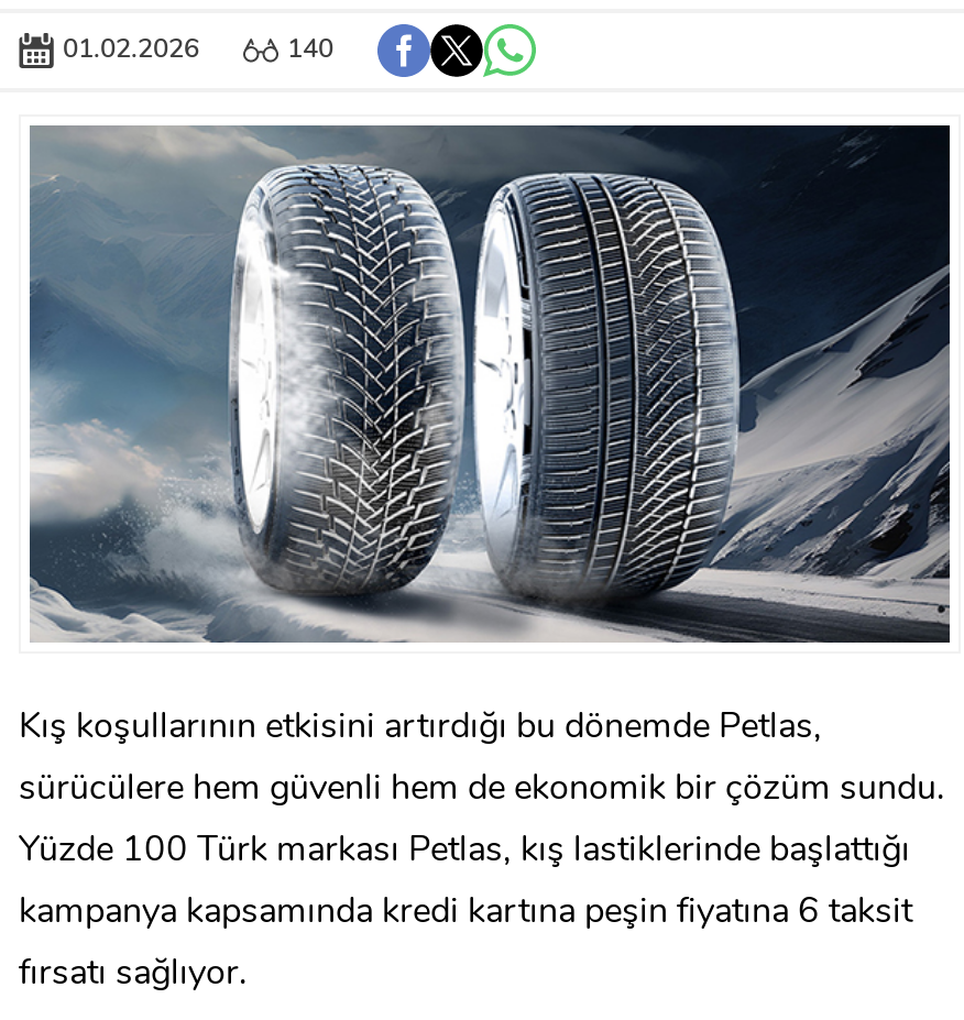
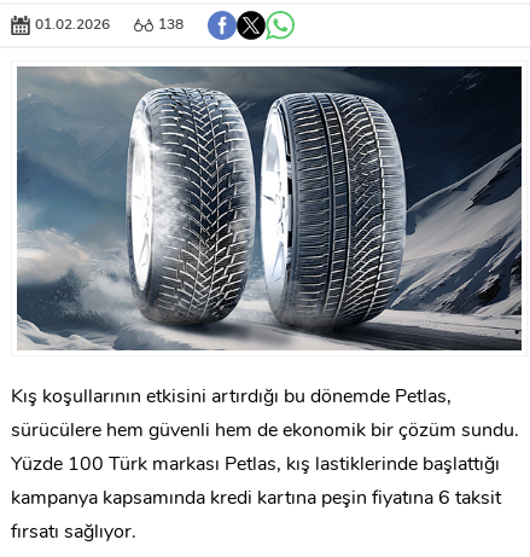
- 140
+ 138
